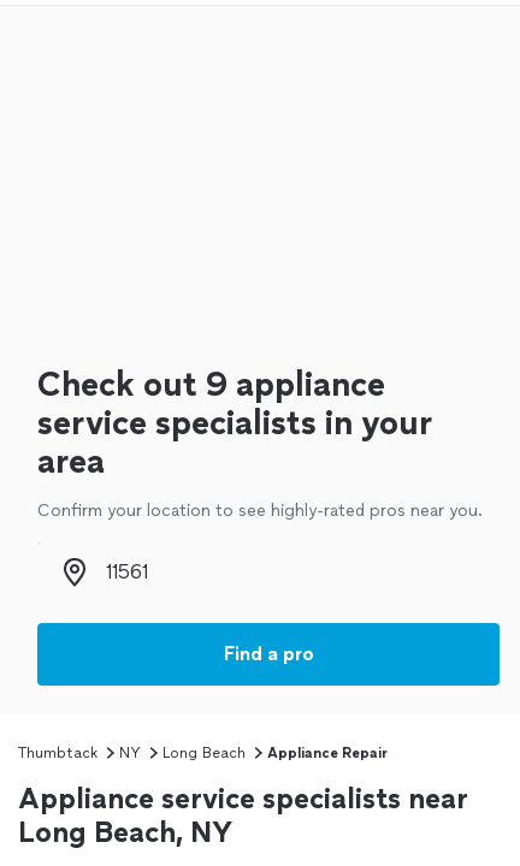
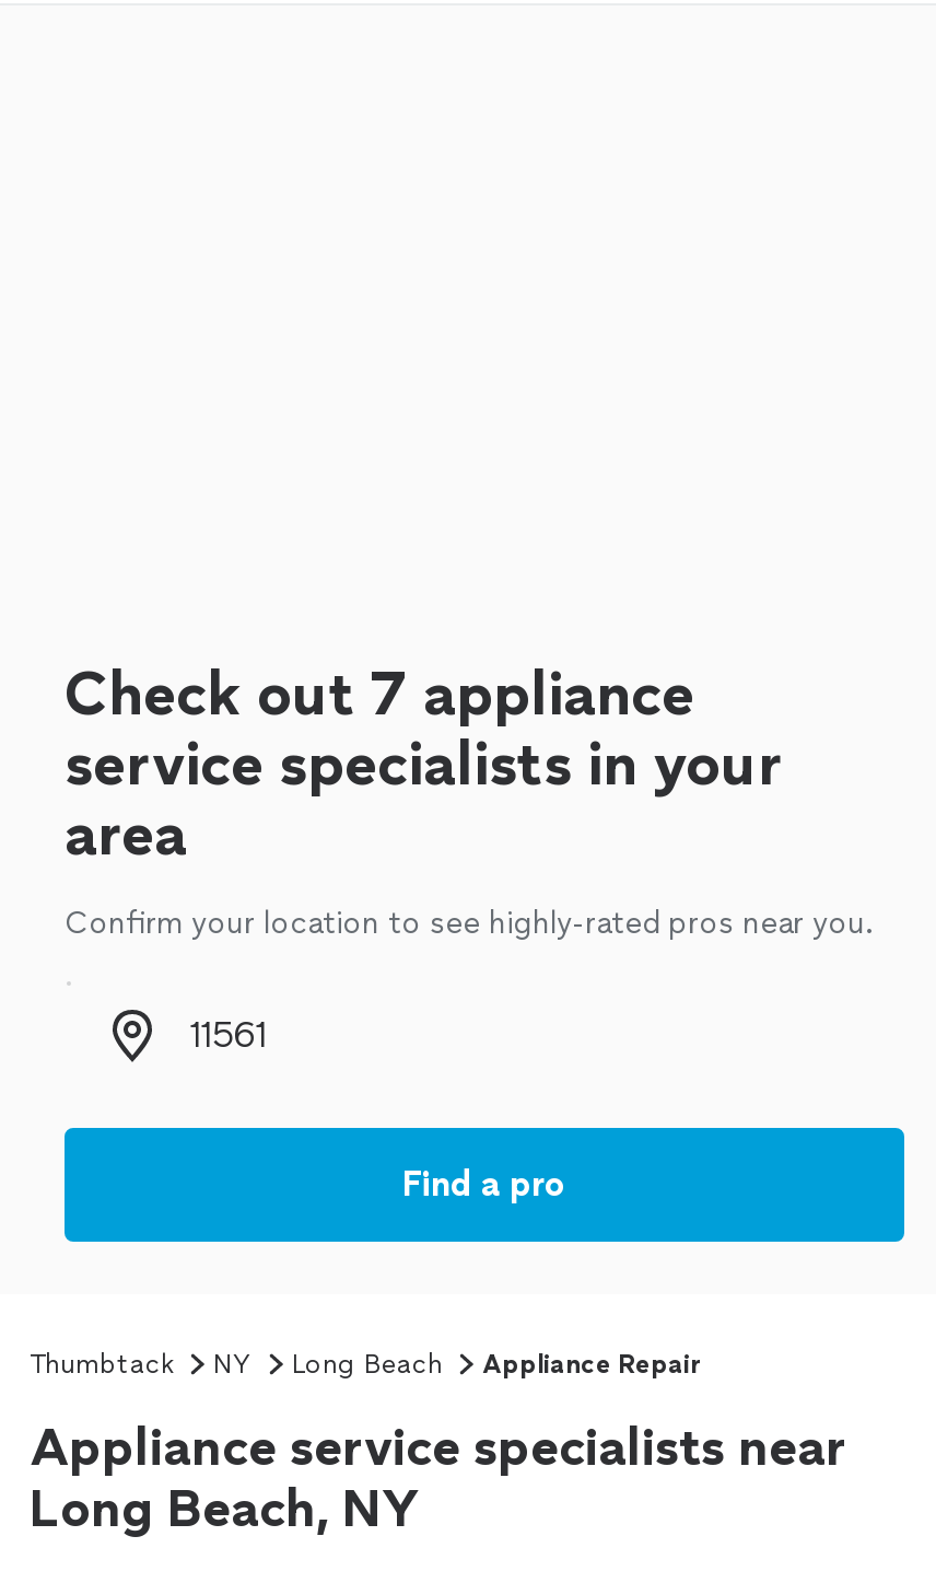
- Check out 9 appliance
+ Check out 7 appliance
